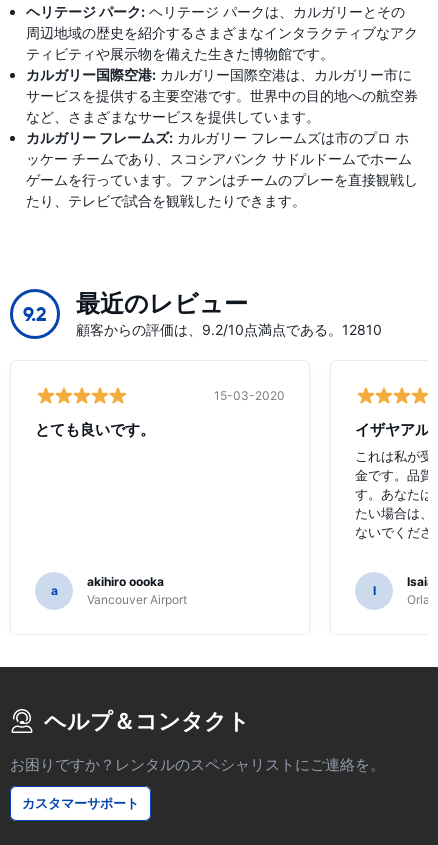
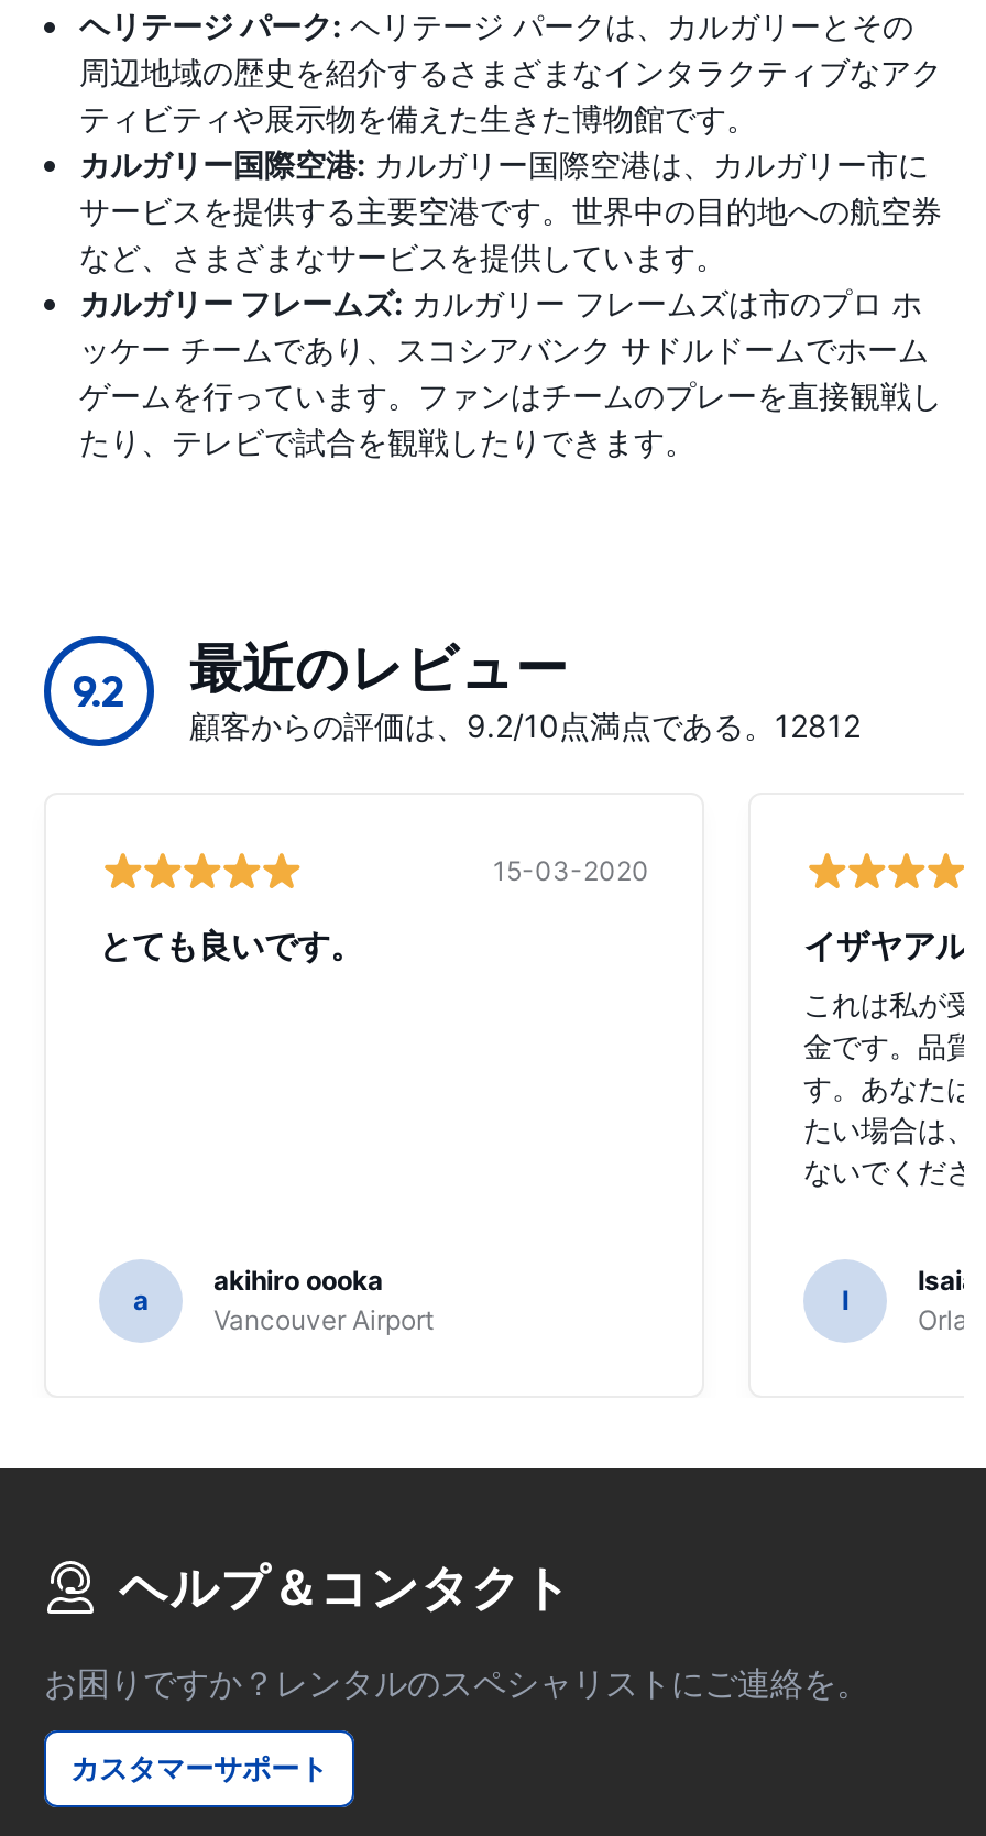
- 顧客からの評価は、9.2/10点満点である。12810
+ 顧客からの評価は、9.2/10点満点である。12812
